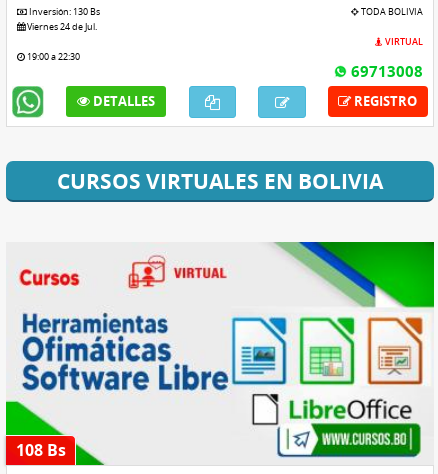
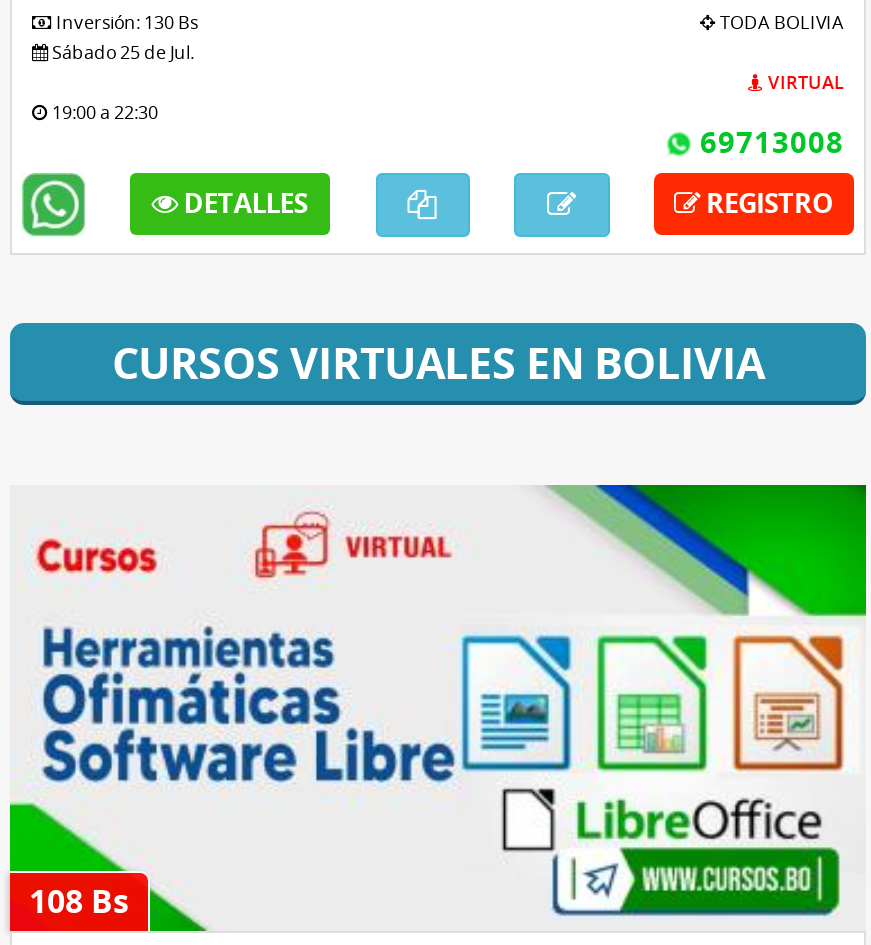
- Viernes 24 de Jul.
+ Sábado 25 de Jul.
